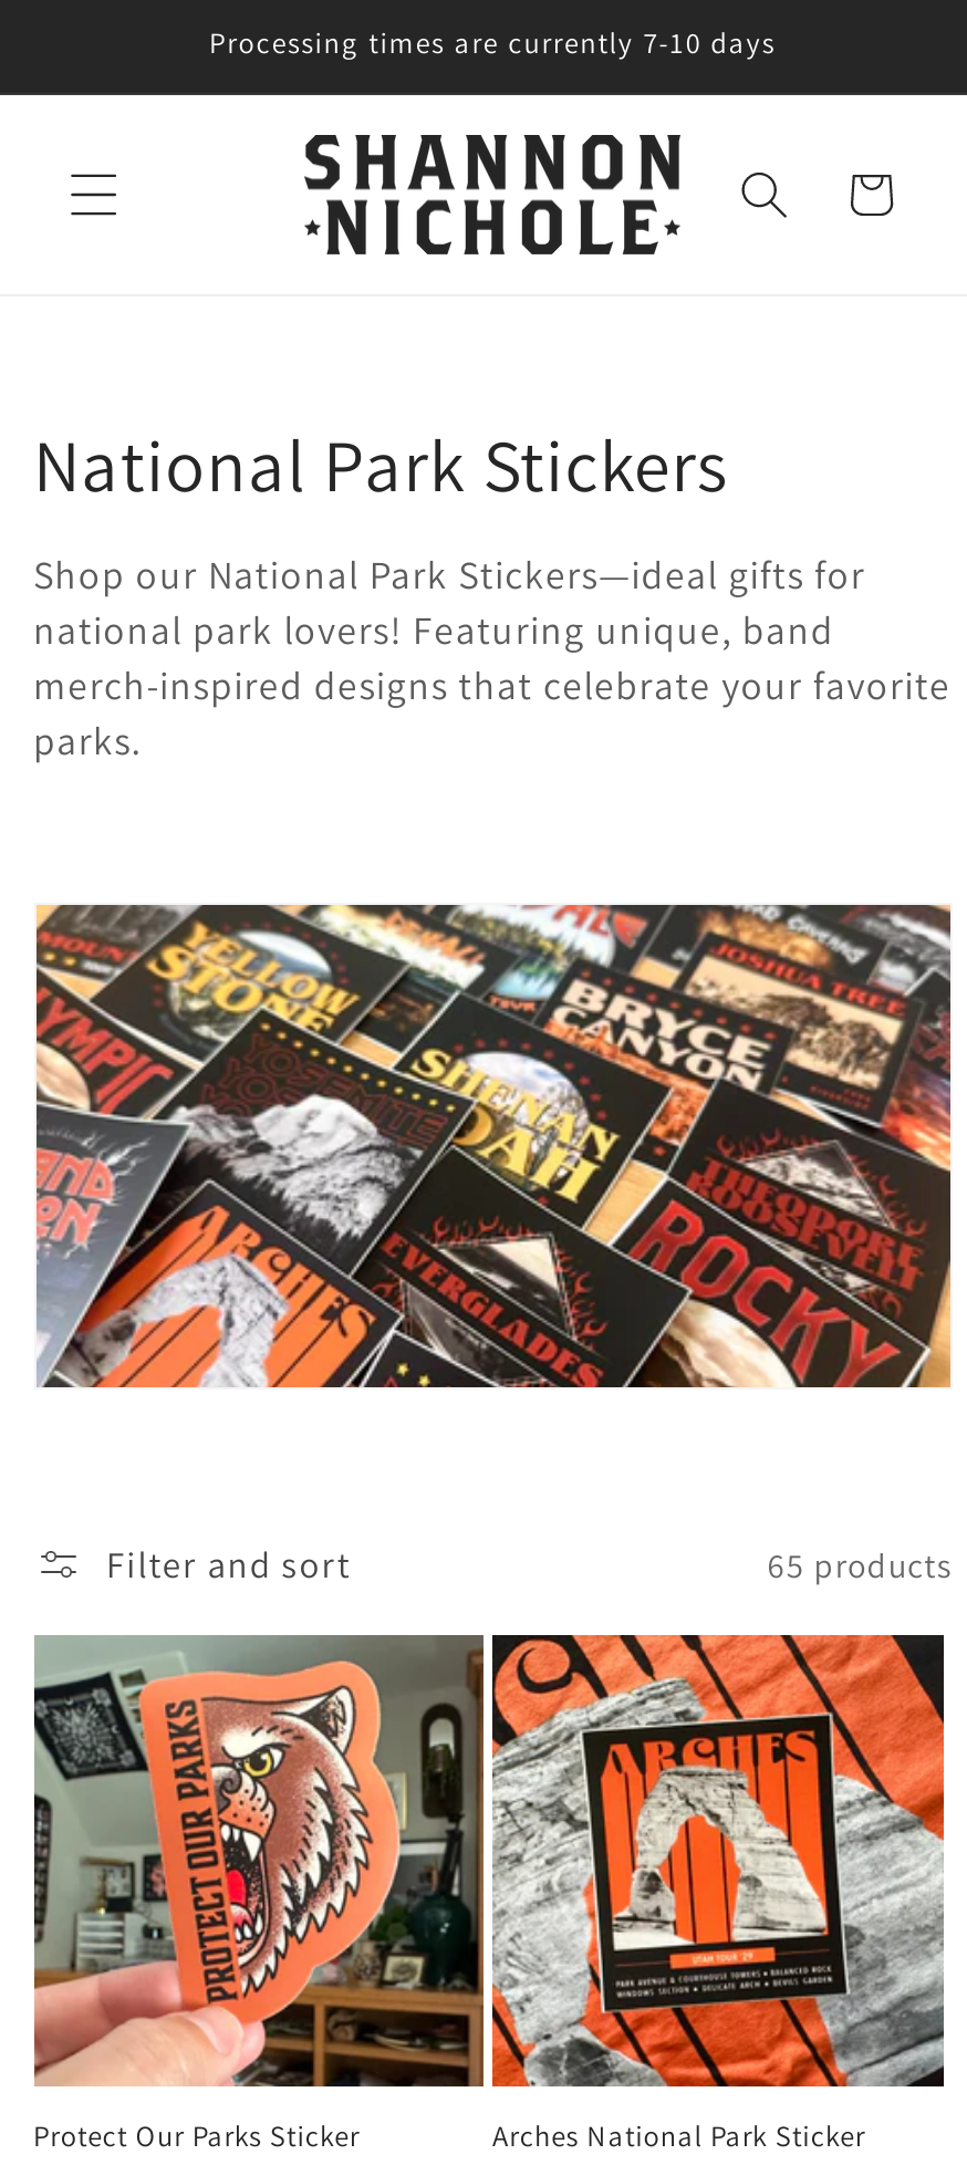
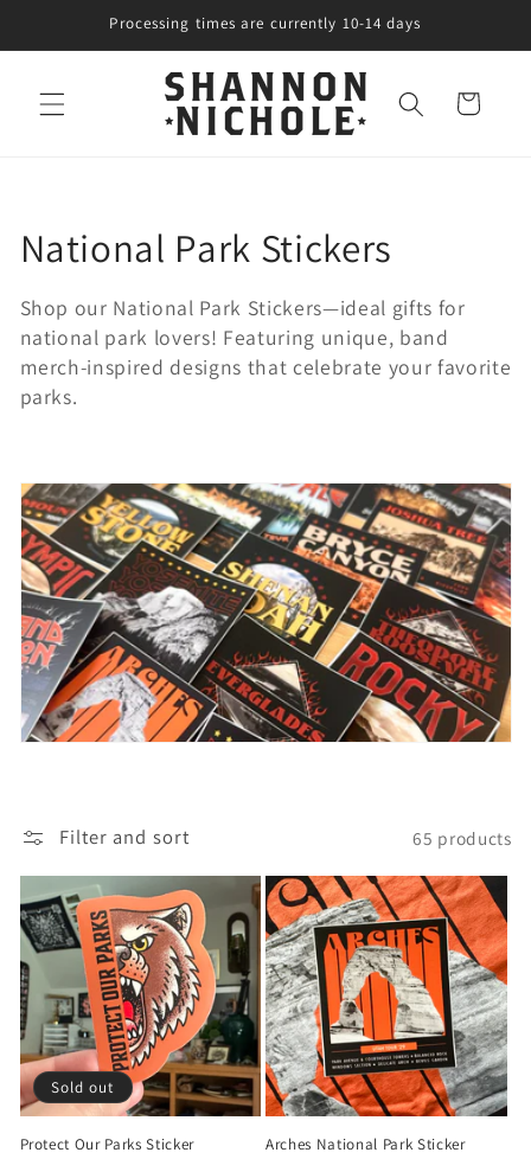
- Processing times are currently 7-10 days
+ Processing times are currently 10-14 days

+ Sold out
